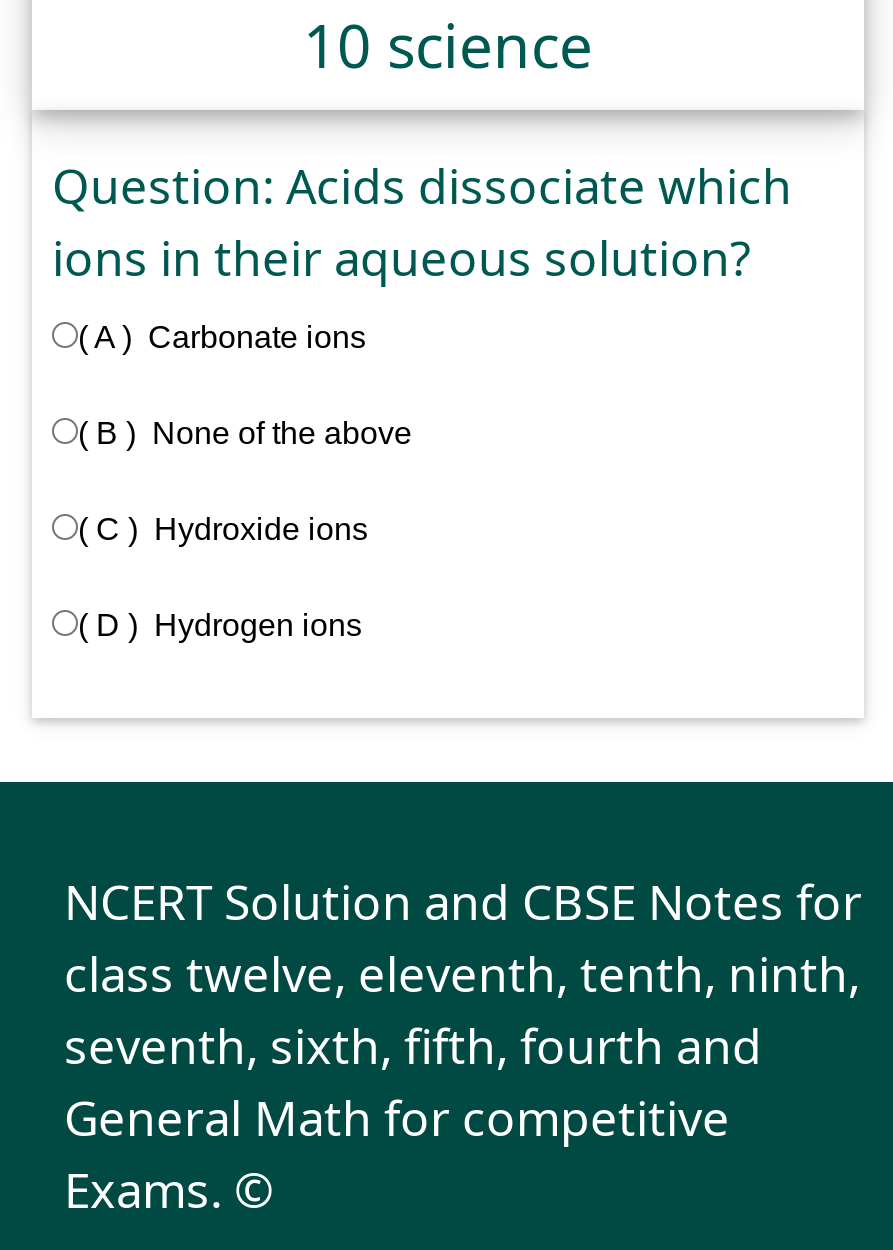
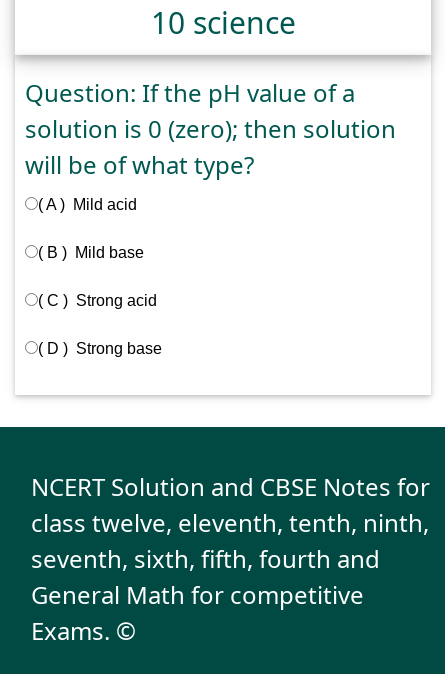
- Question: Acids dissociate which
- ions in their aqueous solution?
+ Question: If the pH value of a
+ solution is 0 (zero); then solution
+ will be of what type?

- ( A ) Carbonate ions
+ ( A ) Mild acid

- ( B ) None of the above
+ ( B ) Mild base

- ( C ) Hydroxide ions
+ ( C ) Strong acid

- ( D ) Hydrogen ions
+ ( D ) Strong base
